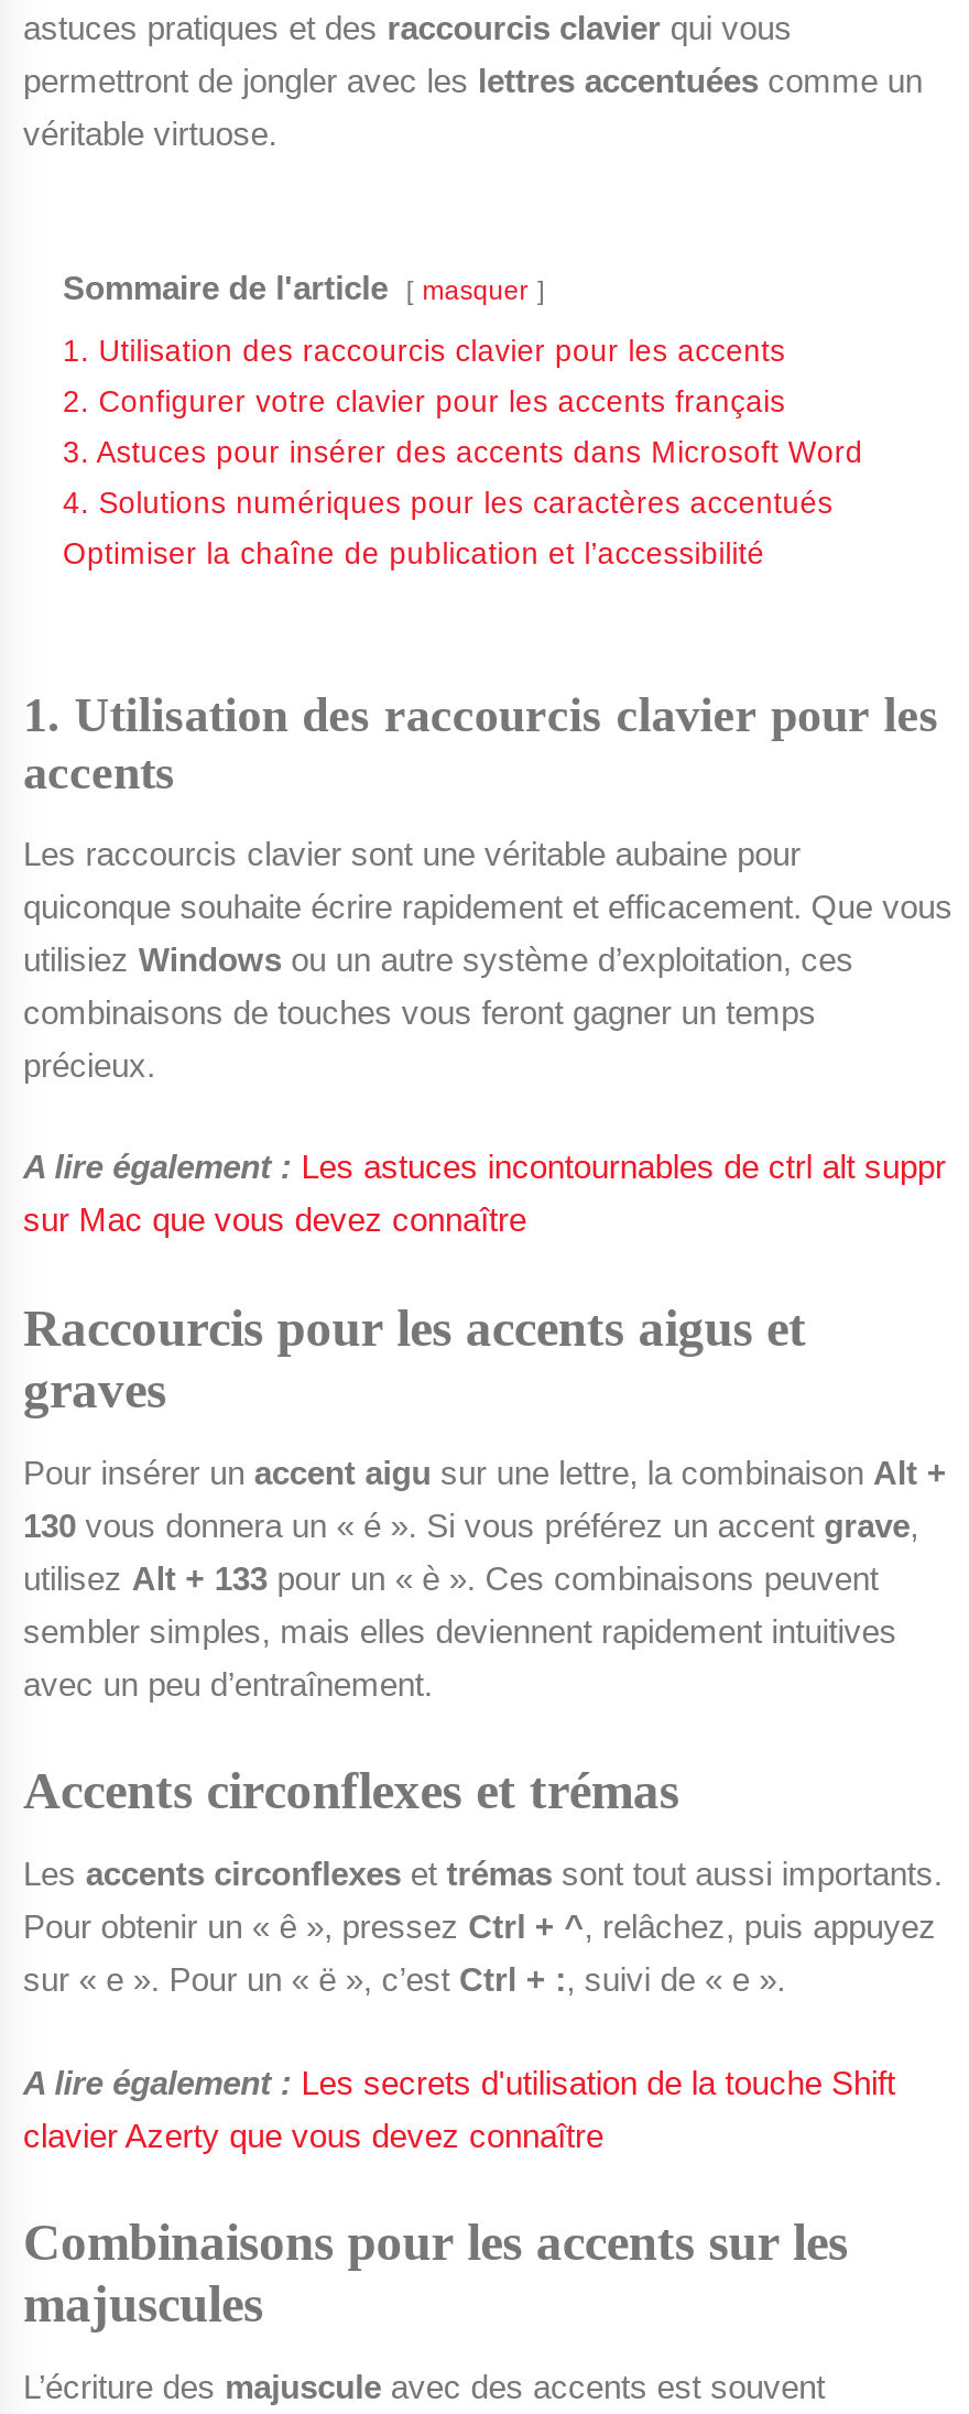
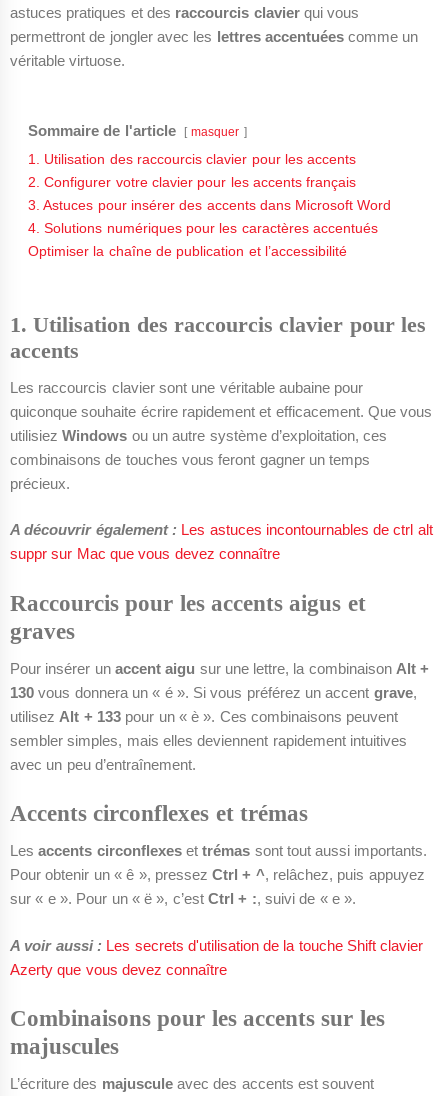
- A lire également : Les astuces incontournables de ctrl alt suppr
- sur Mac que vous devez connaître
+ A découvrir également : Les astuces incontournables de ctrl alt
+ suppr sur Mac que vous devez connaître

- A lire également : Les secrets d'utilisation de la touche Shift
- clavier Azerty que vous devez connaître
+ A voir aussi : Les secrets d'utilisation de la touche Shift clavier
+ Azerty que vous devez connaître
